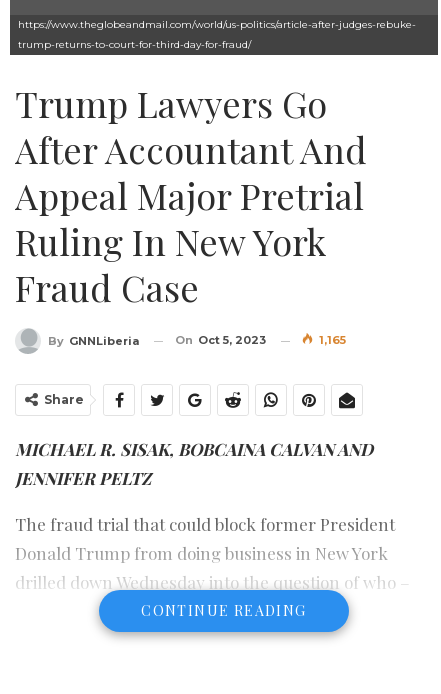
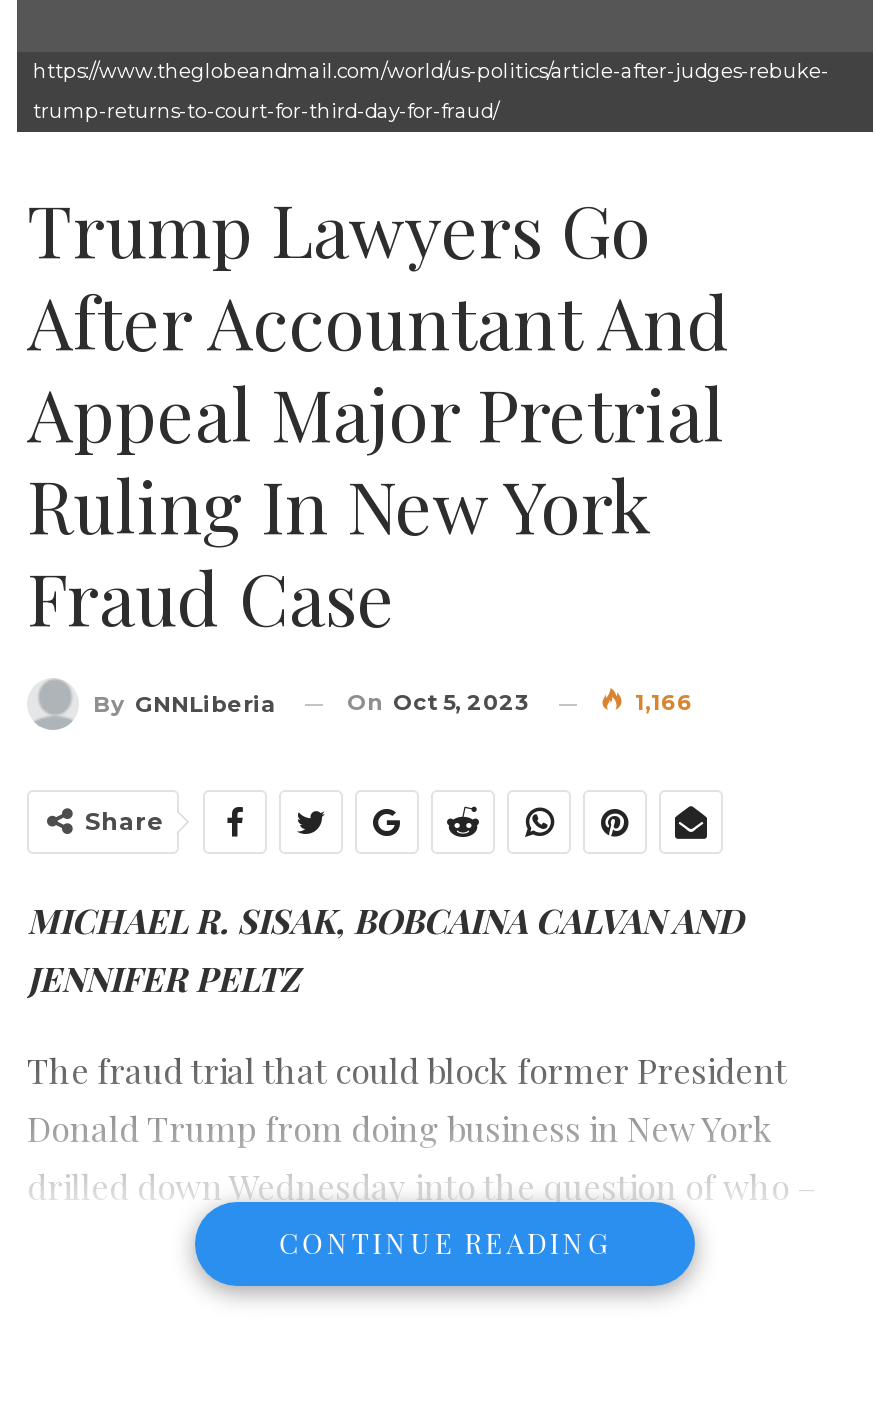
- 1,165
+ 1,166
